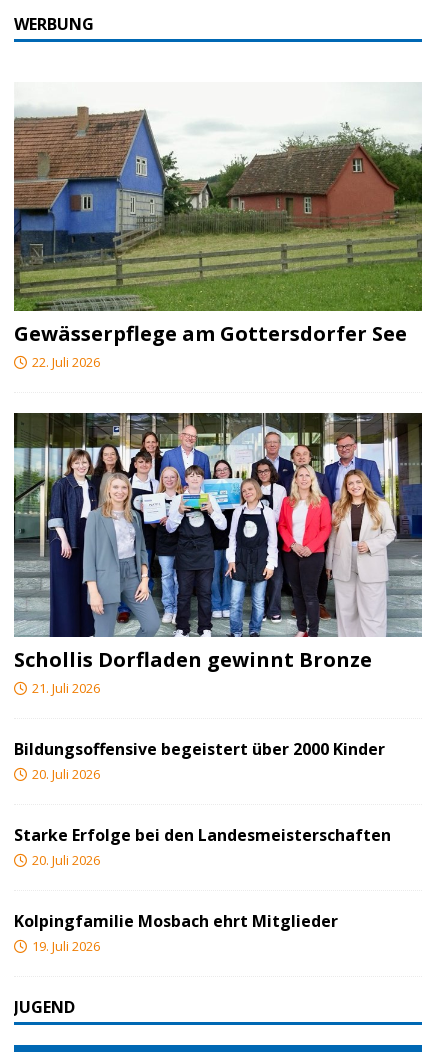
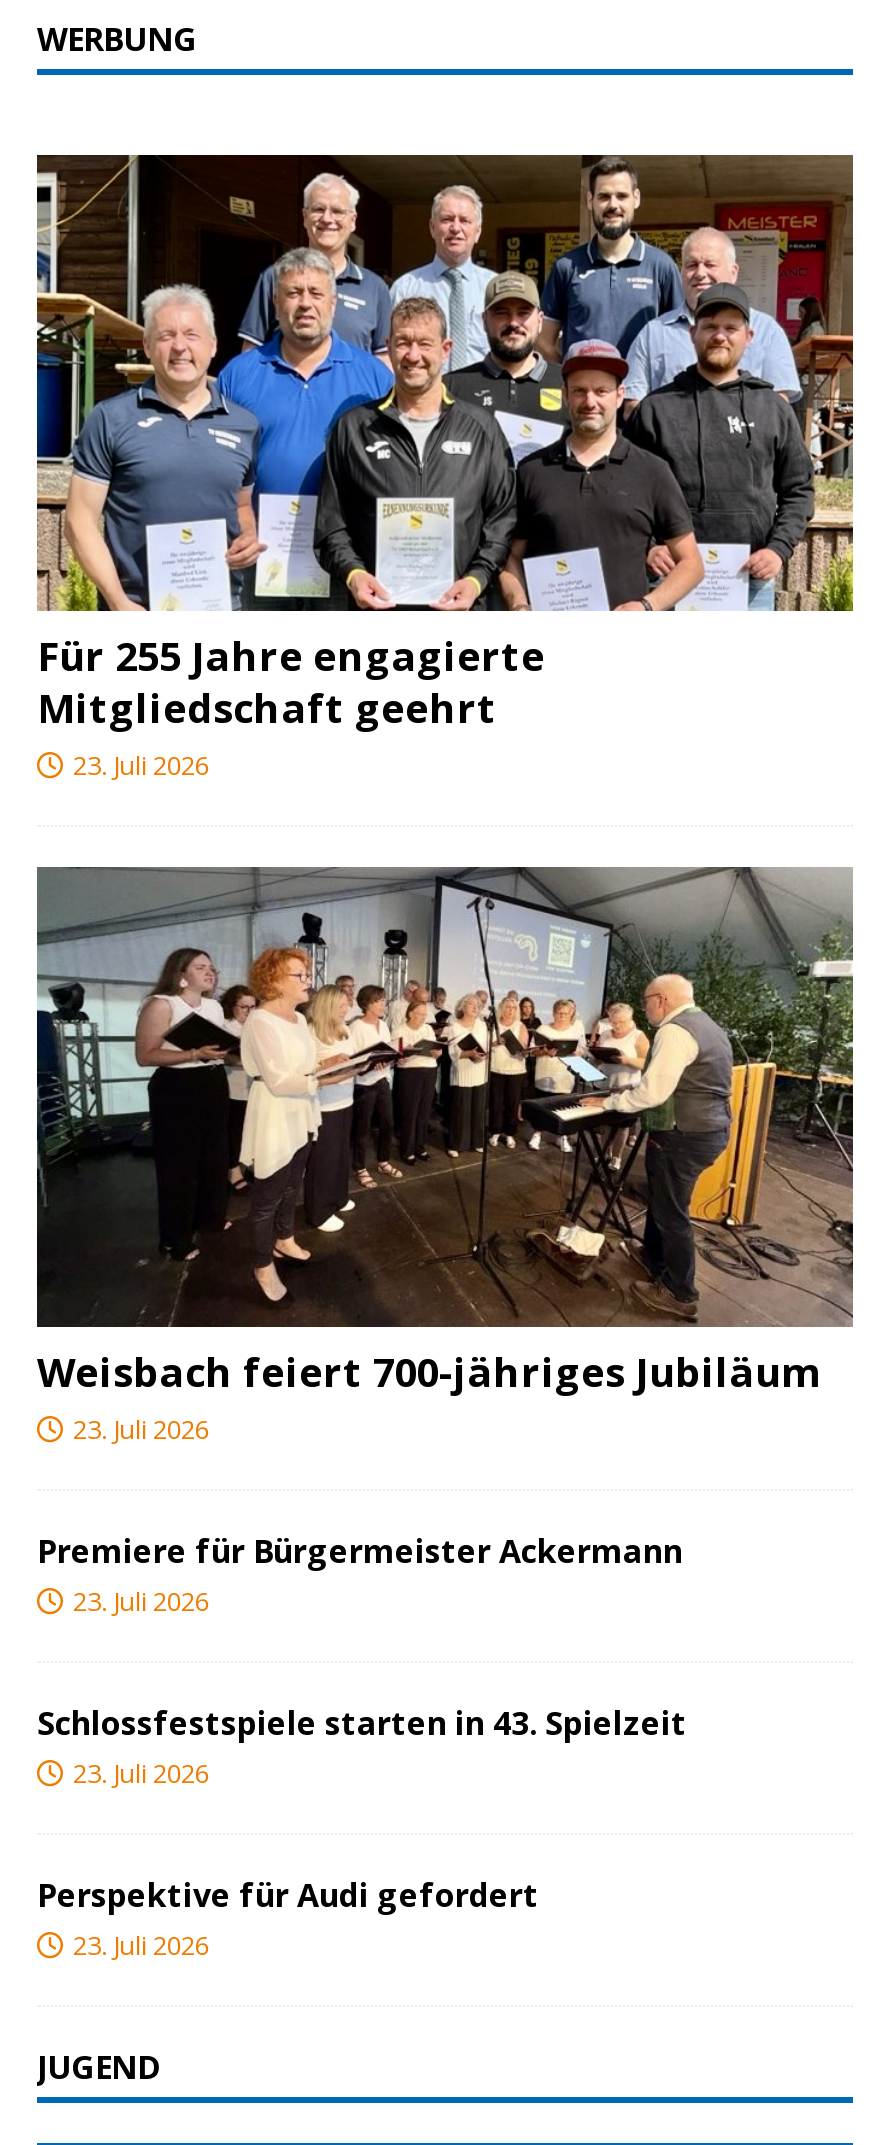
- [image]
- Gewässerpflege am Gottersdorfer See
- 22. Juli 2026
+ [image]
+ Für 255 Jahre engagierte
+ Mitgliedschaft geehrt
+ 23. Juli 2026

- [image]
- Schollis Dorfladen gewinnt Bronze
- 21. Juli 2026
+ [image]
+ Weisbach feiert 700-jähriges Jubiläum
+ 23. Juli 2026

- Bildungsoffensive begeistert über 2000 Kinder
- 20. Juli 2026
+ Premiere für Bürgermeister Ackermann
+ 23. Juli 2026

- Starke Erfolge bei den Landesmeisterschaften
- 20. Juli 2026
+ Schlossfestspiele starten in 43. Spielzeit
+ 23. Juli 2026

- Kolpingfamilie Mosbach ehrt Mitglieder
- 19. Juli 2026
+ Perspektive für Audi gefordert
+ 23. Juli 2026
